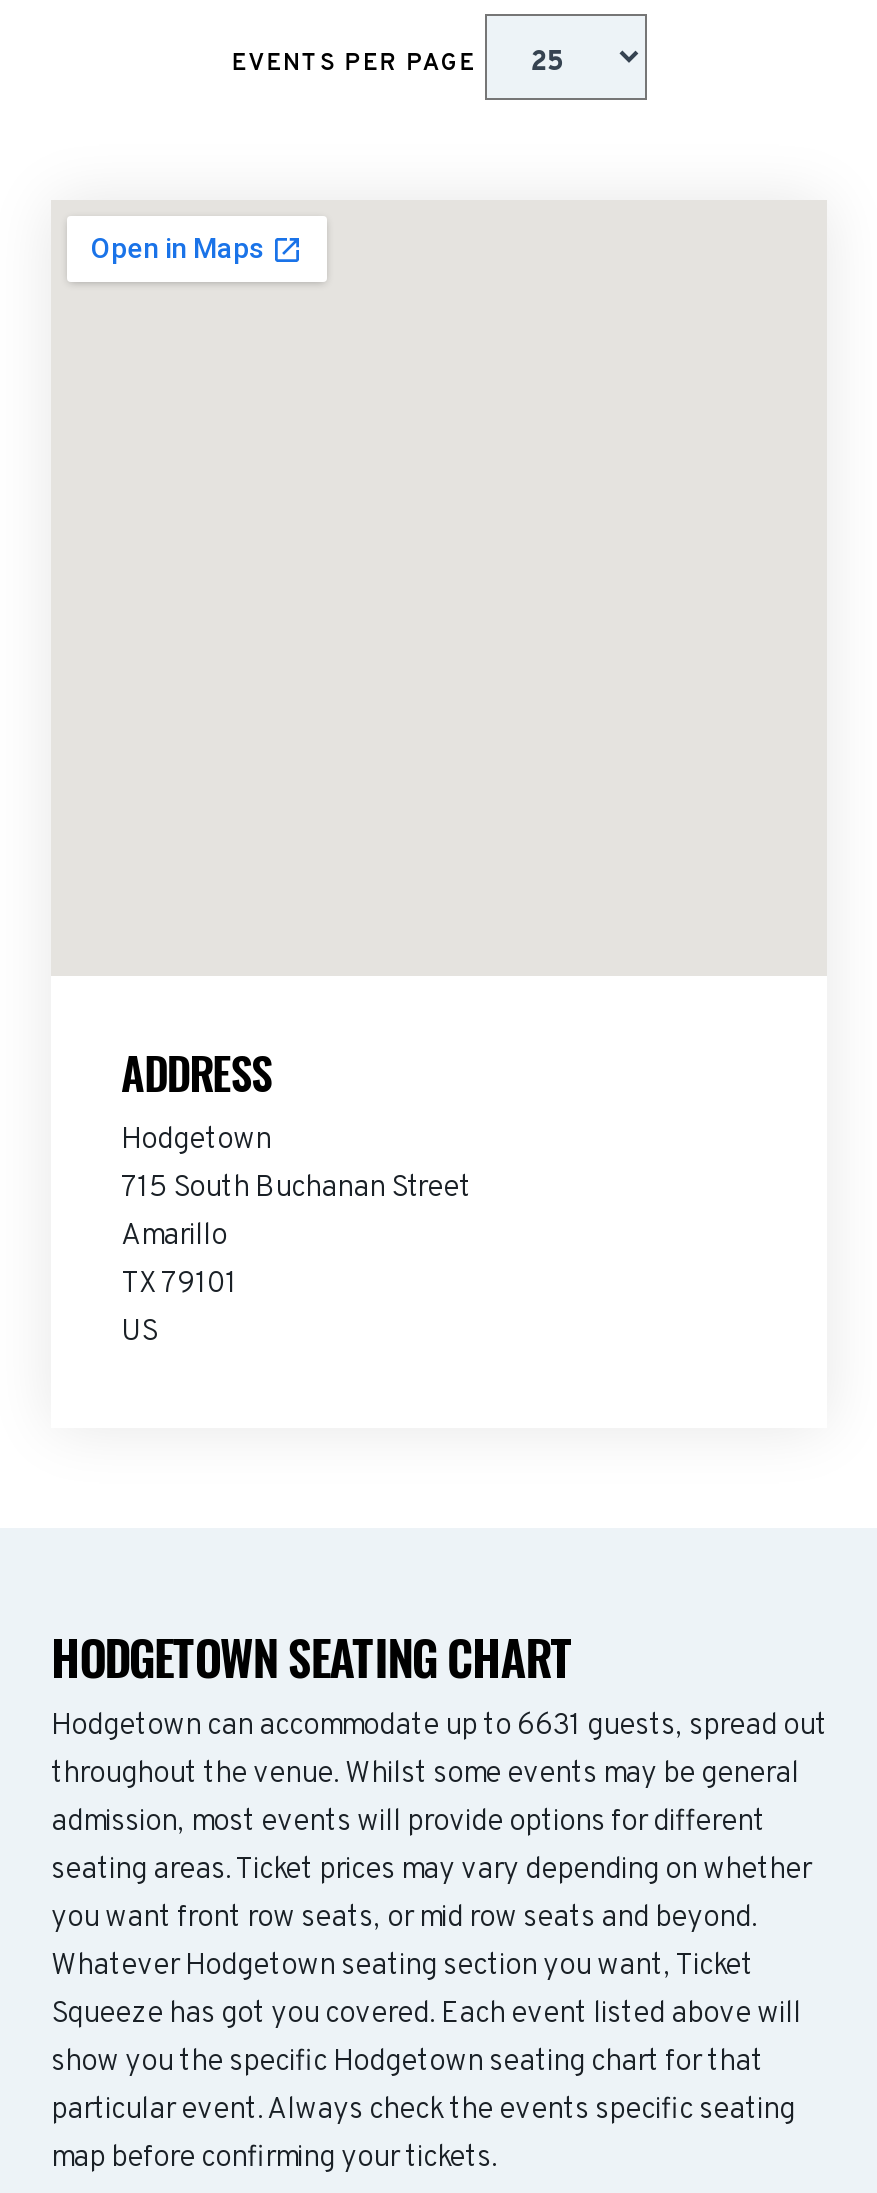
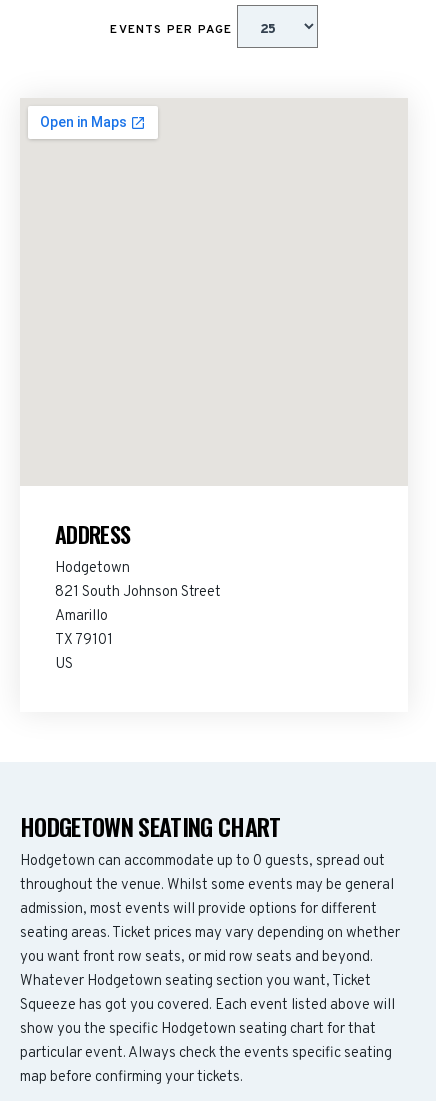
- 715 South Buchanan Street
+ 821 South Johnson Street

- Hodgetown can accommodate up to 6631 guests, spread out
+ Hodgetown can accommodate up to 0 guests, spread out
